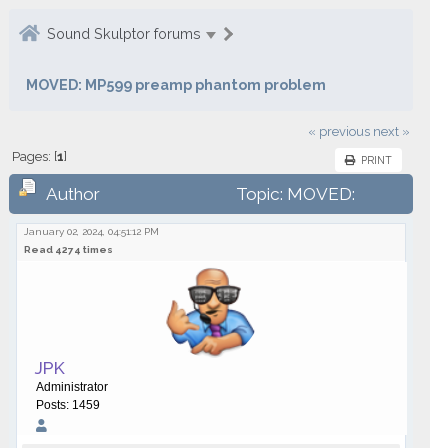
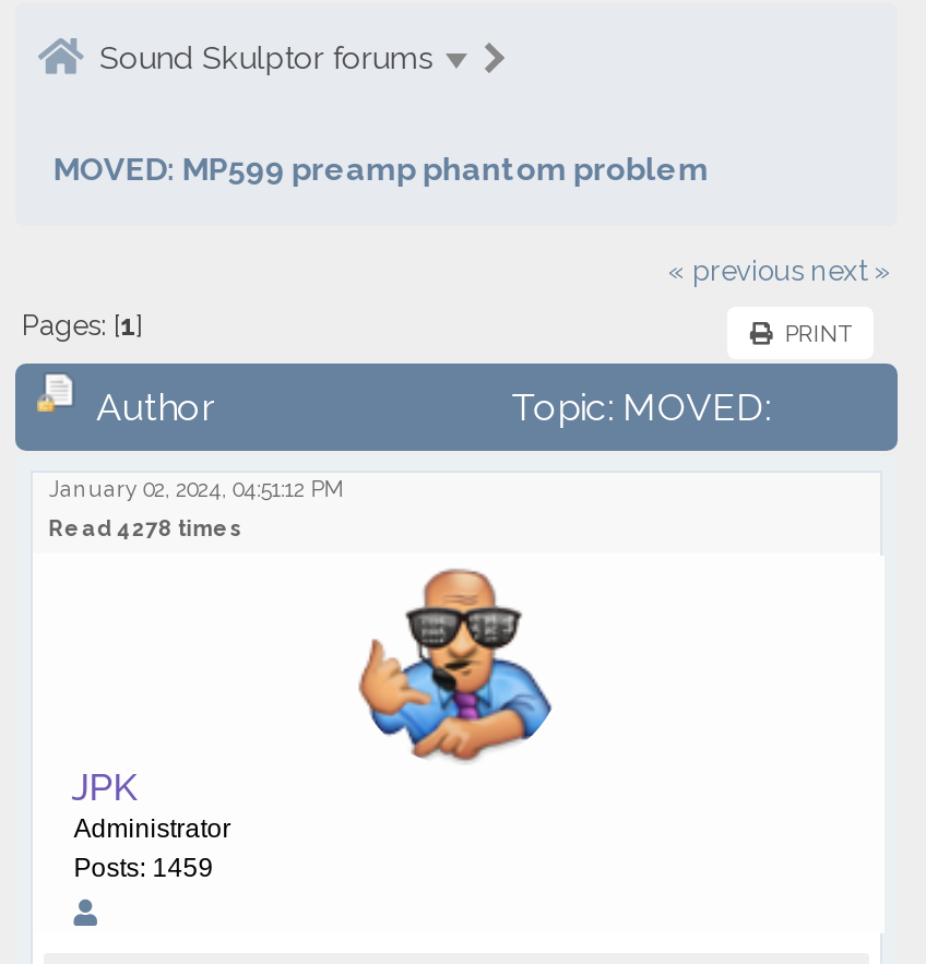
- Read 4274 times
+ Read 4278 times
